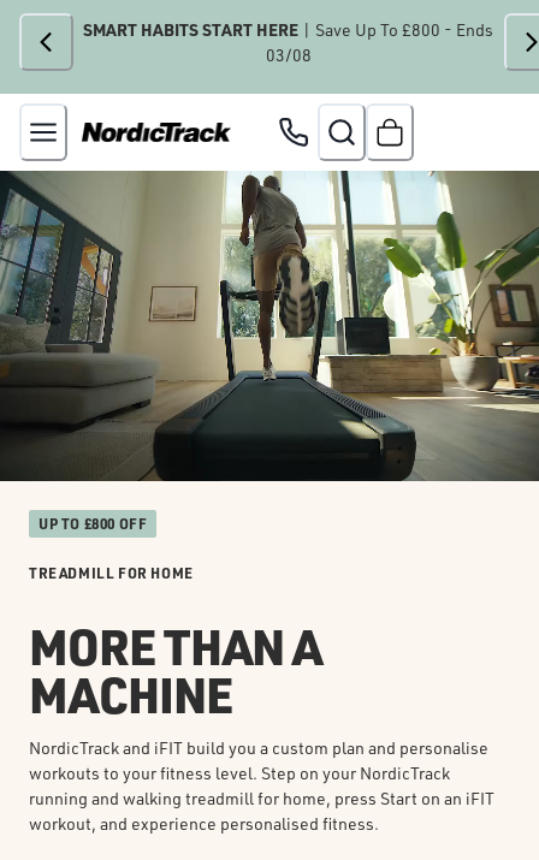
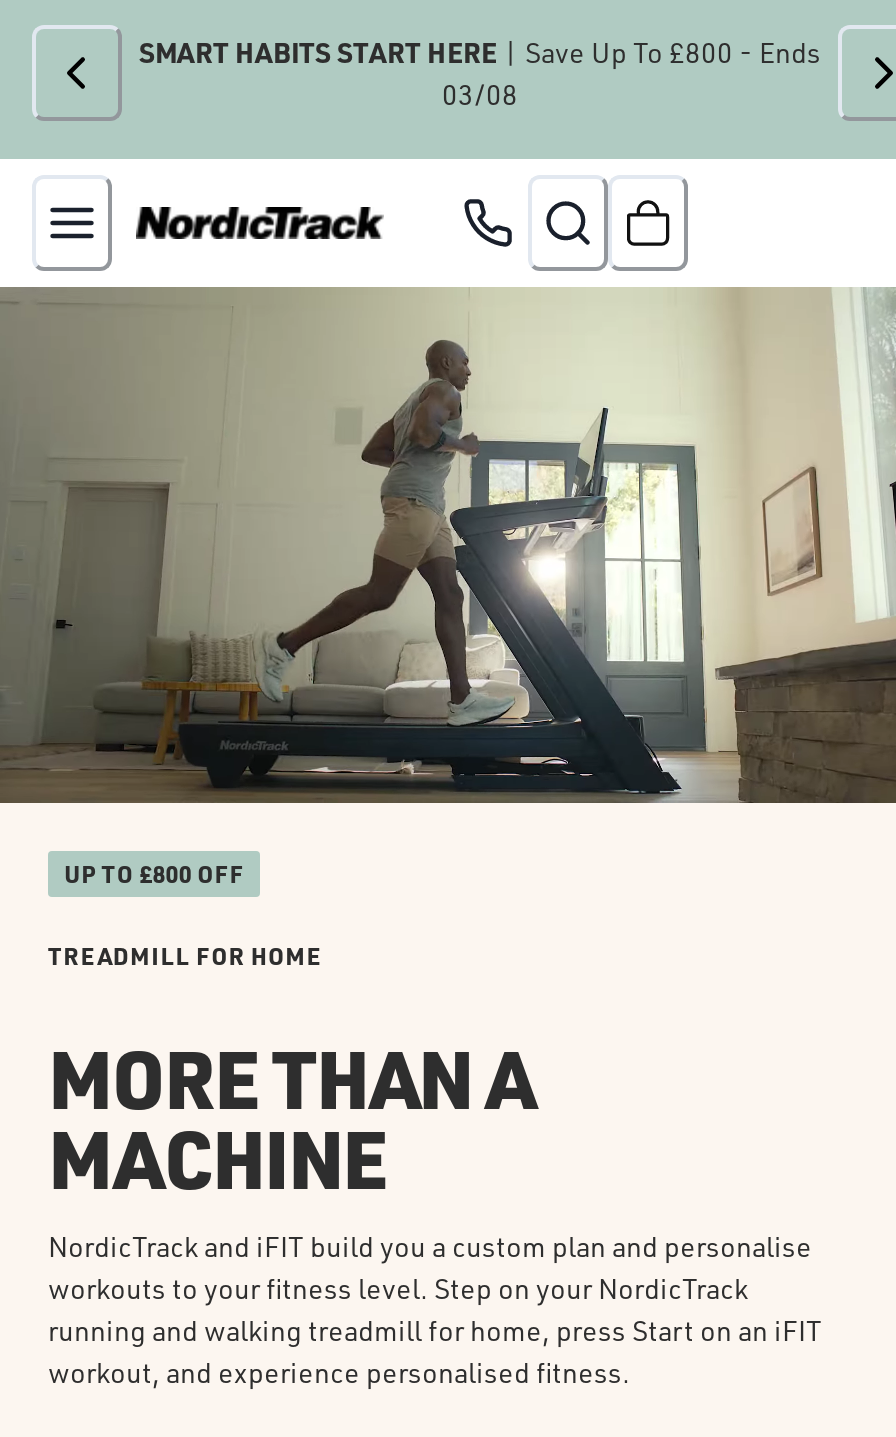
- [image]
+ [image]
